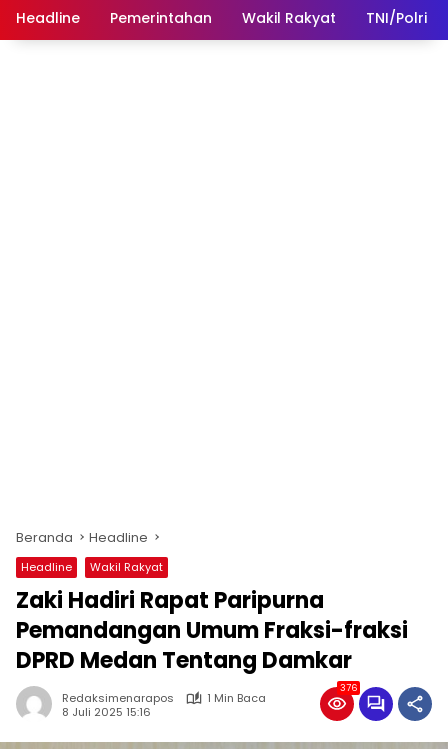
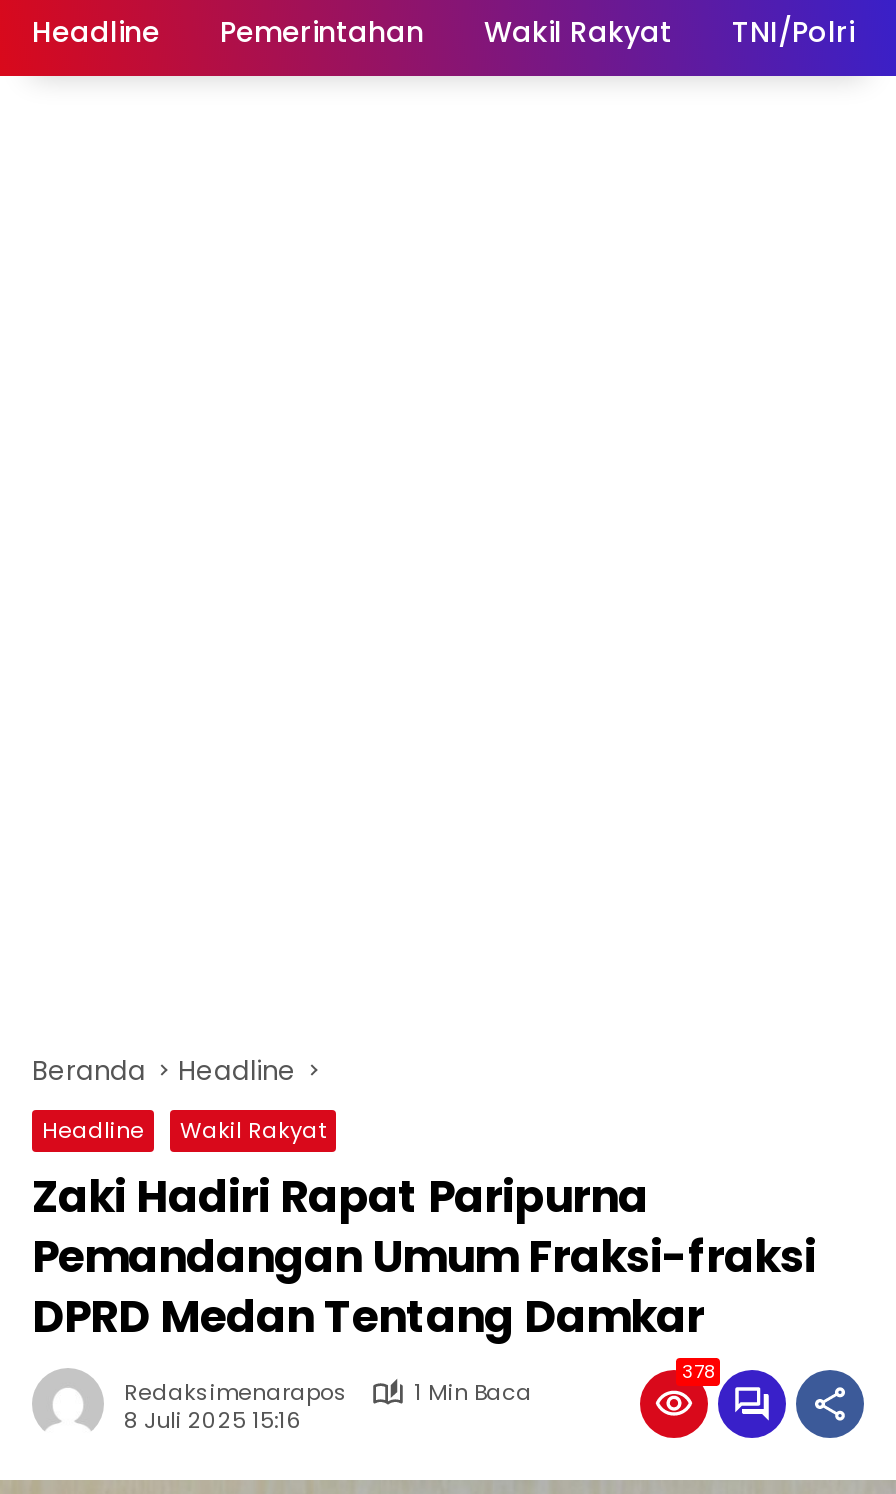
- 376
+ 378
